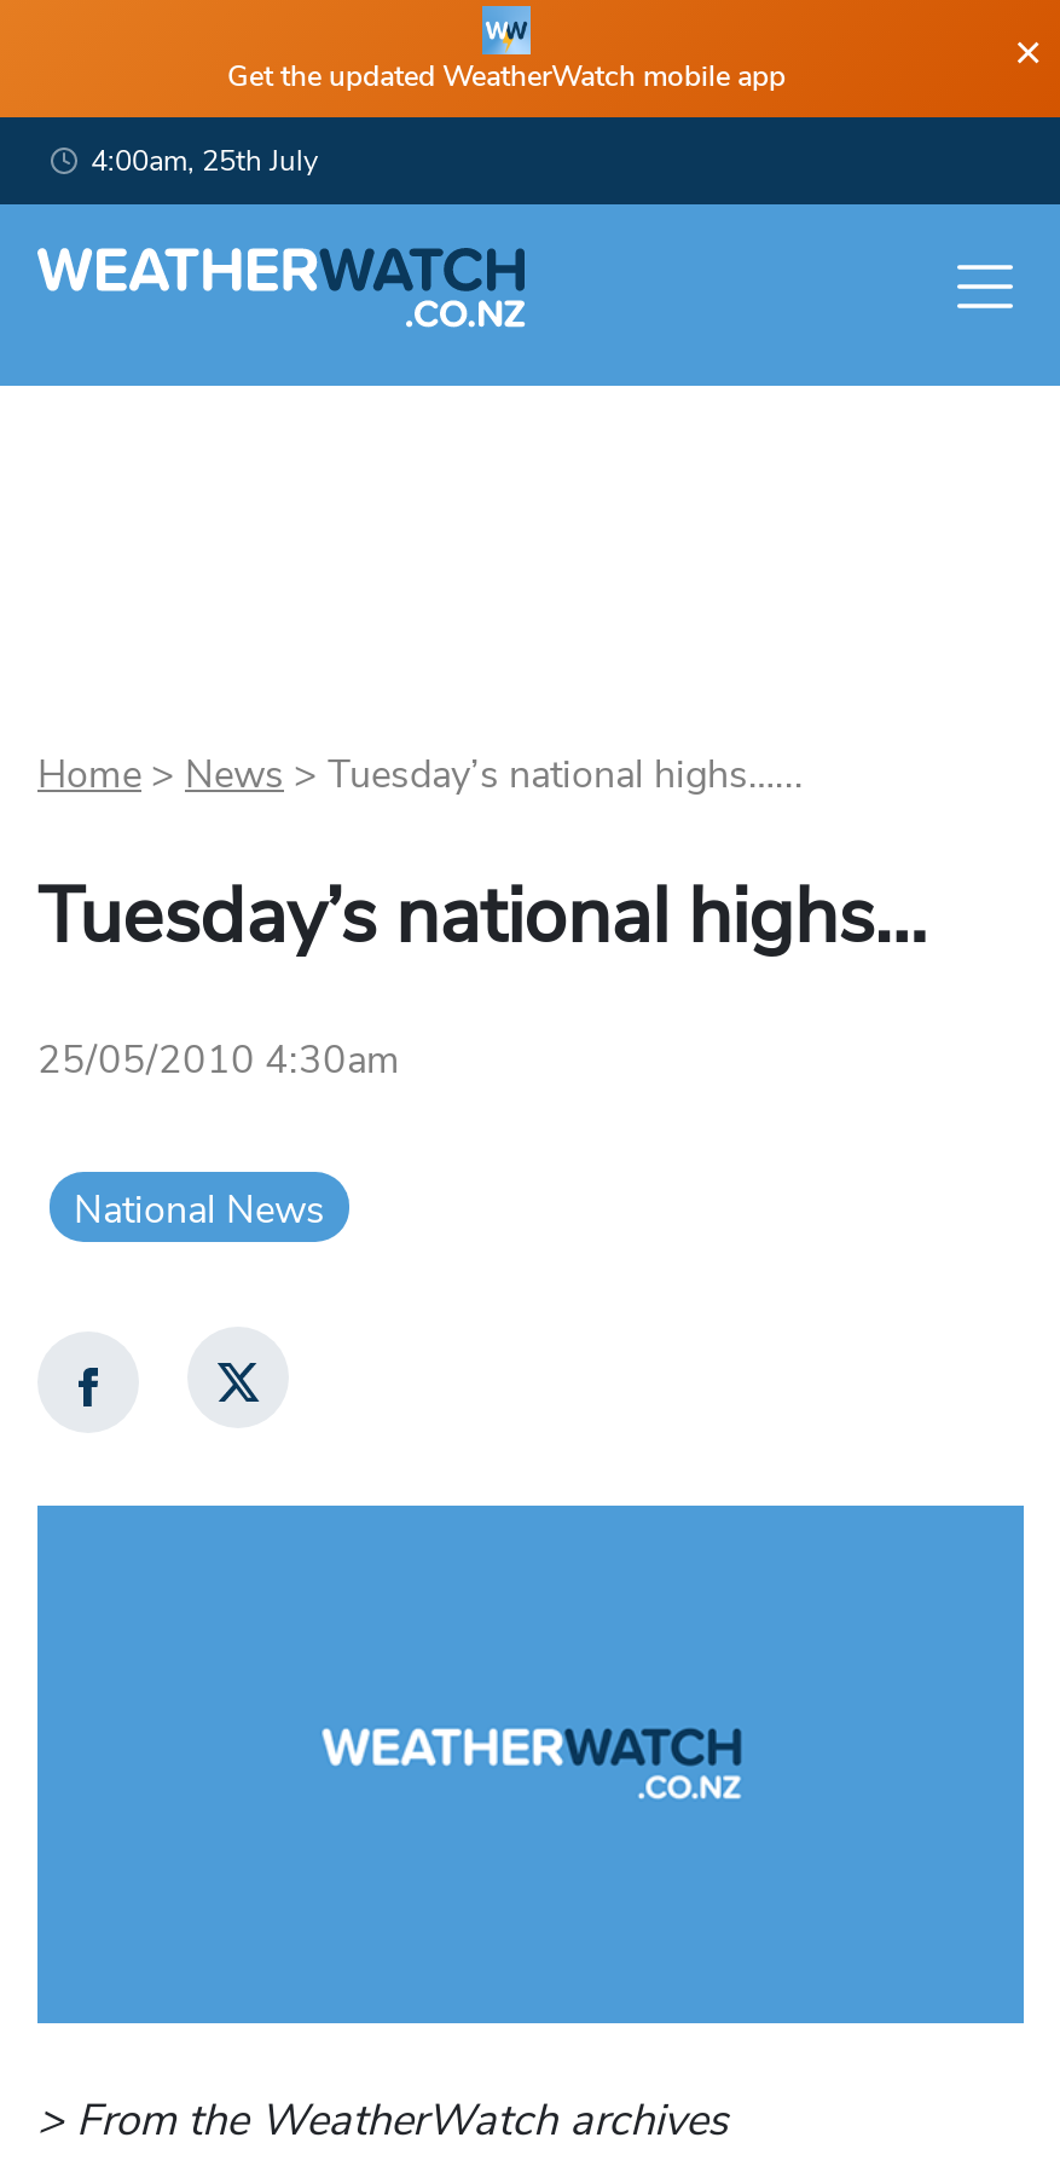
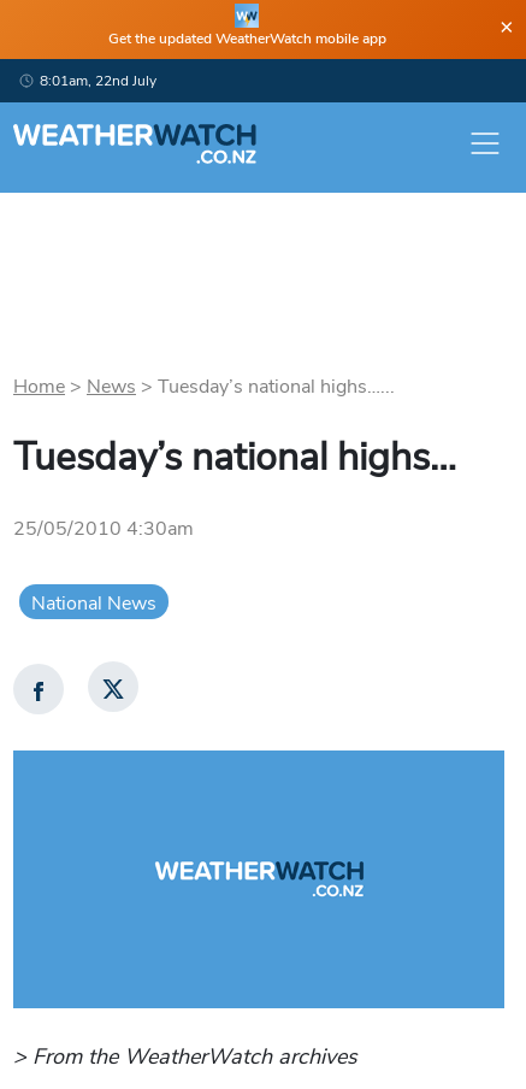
- 4:00am, 25th July
+ 8:01am, 22nd July
